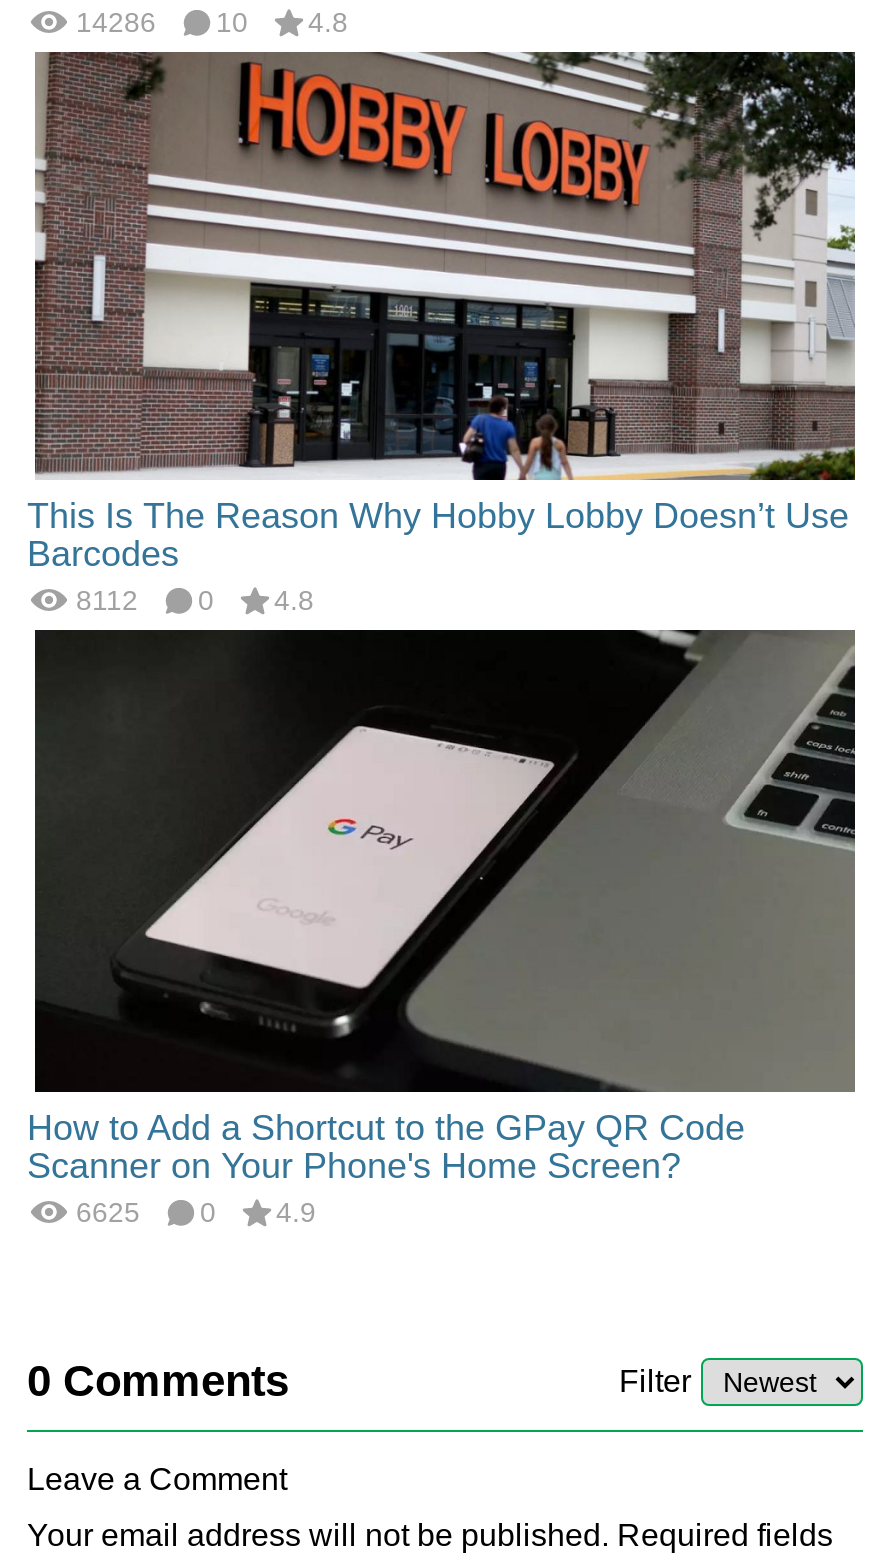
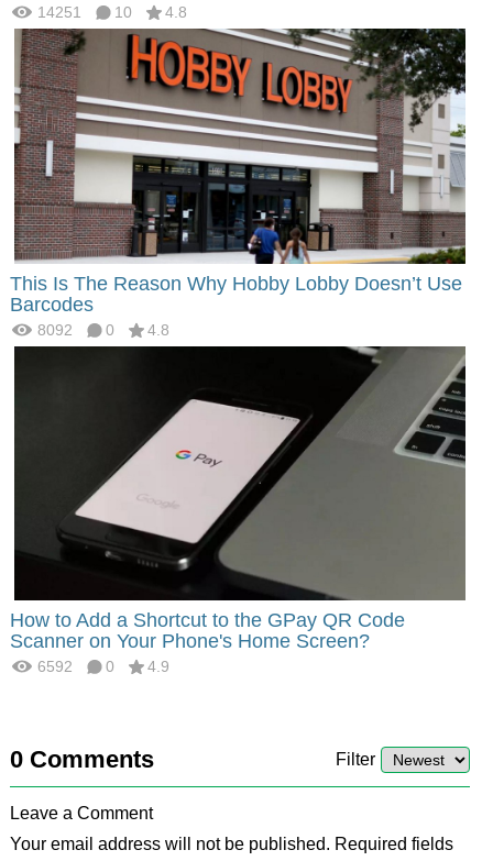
- 14286 10 4.8
+ 14251 10 4.8

- 8112 0 4.8
+ 8092 0 4.8

- 6625 0 4.9
+ 6592 0 4.9
